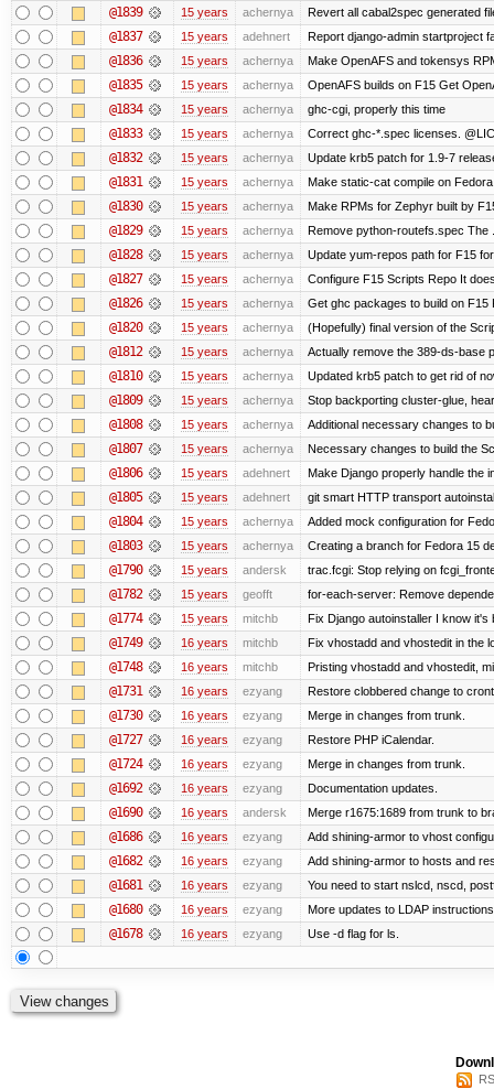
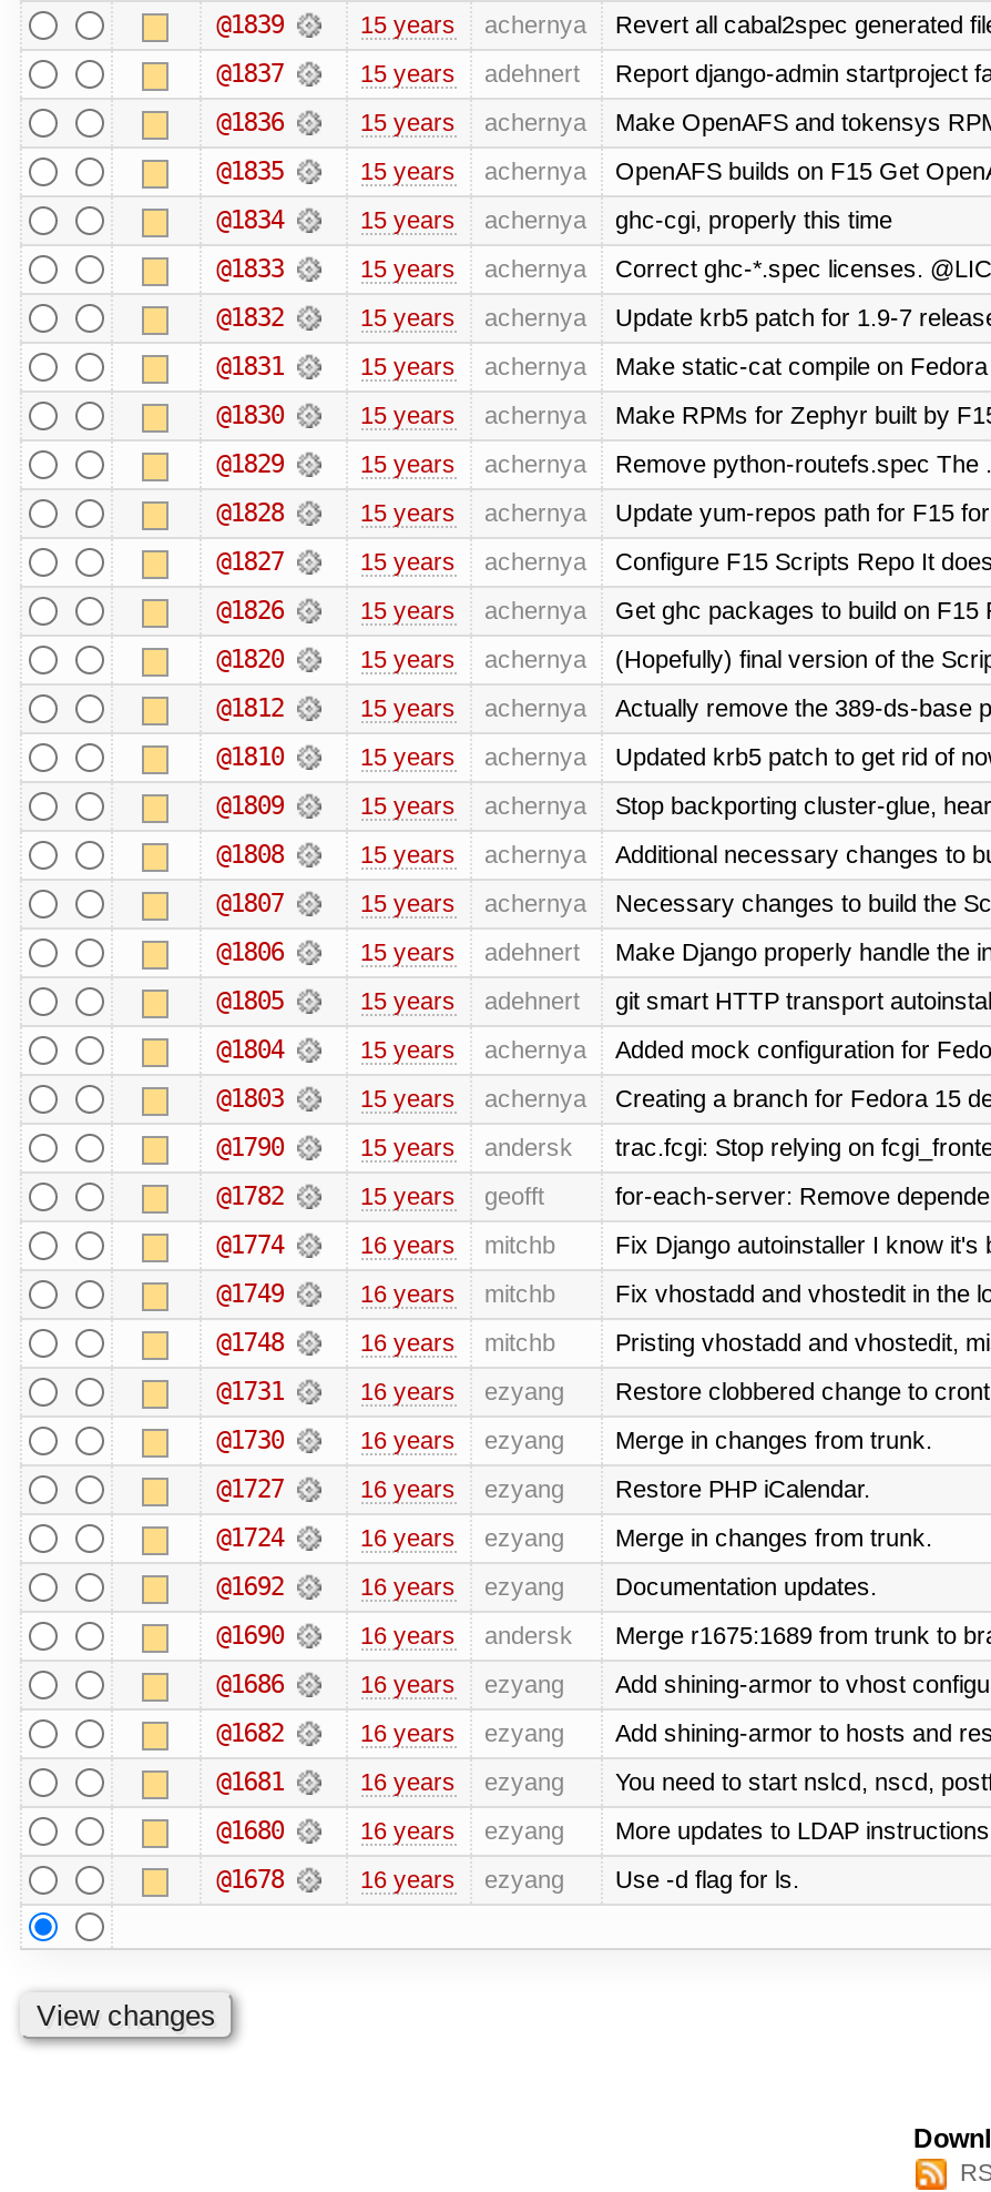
- 15 years mitchb
+ 16 years mitchb
